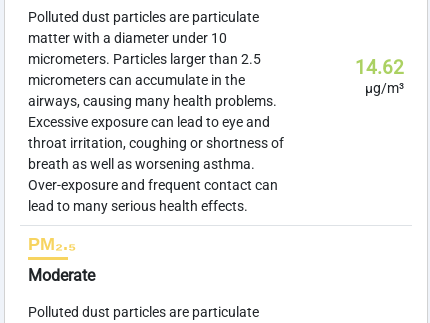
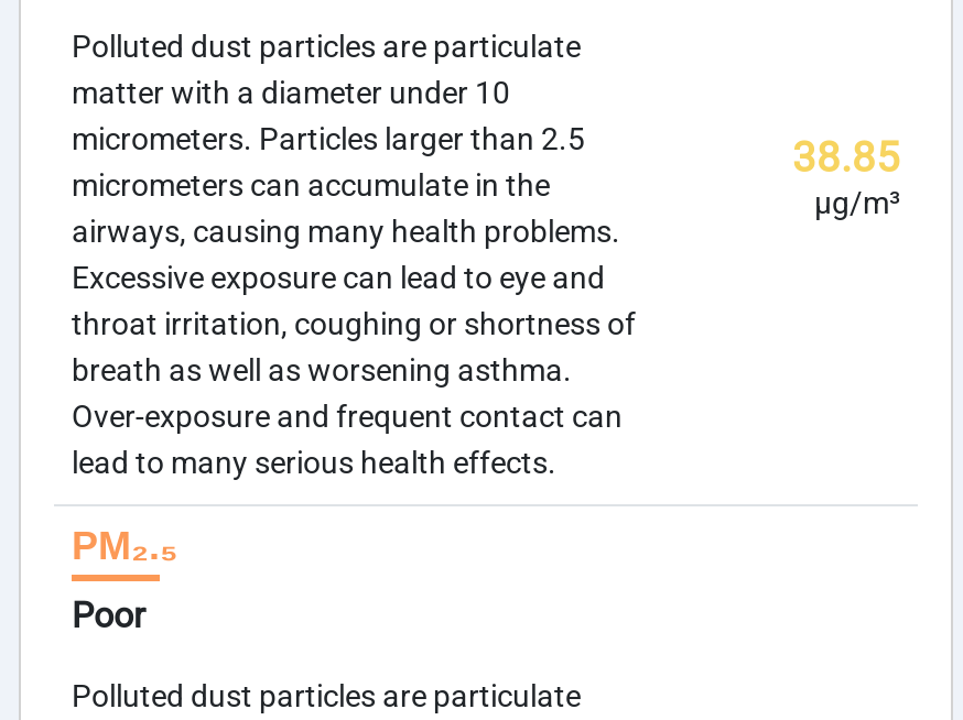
- 14.62
+ 38.85

- Moderate
+ Poor
